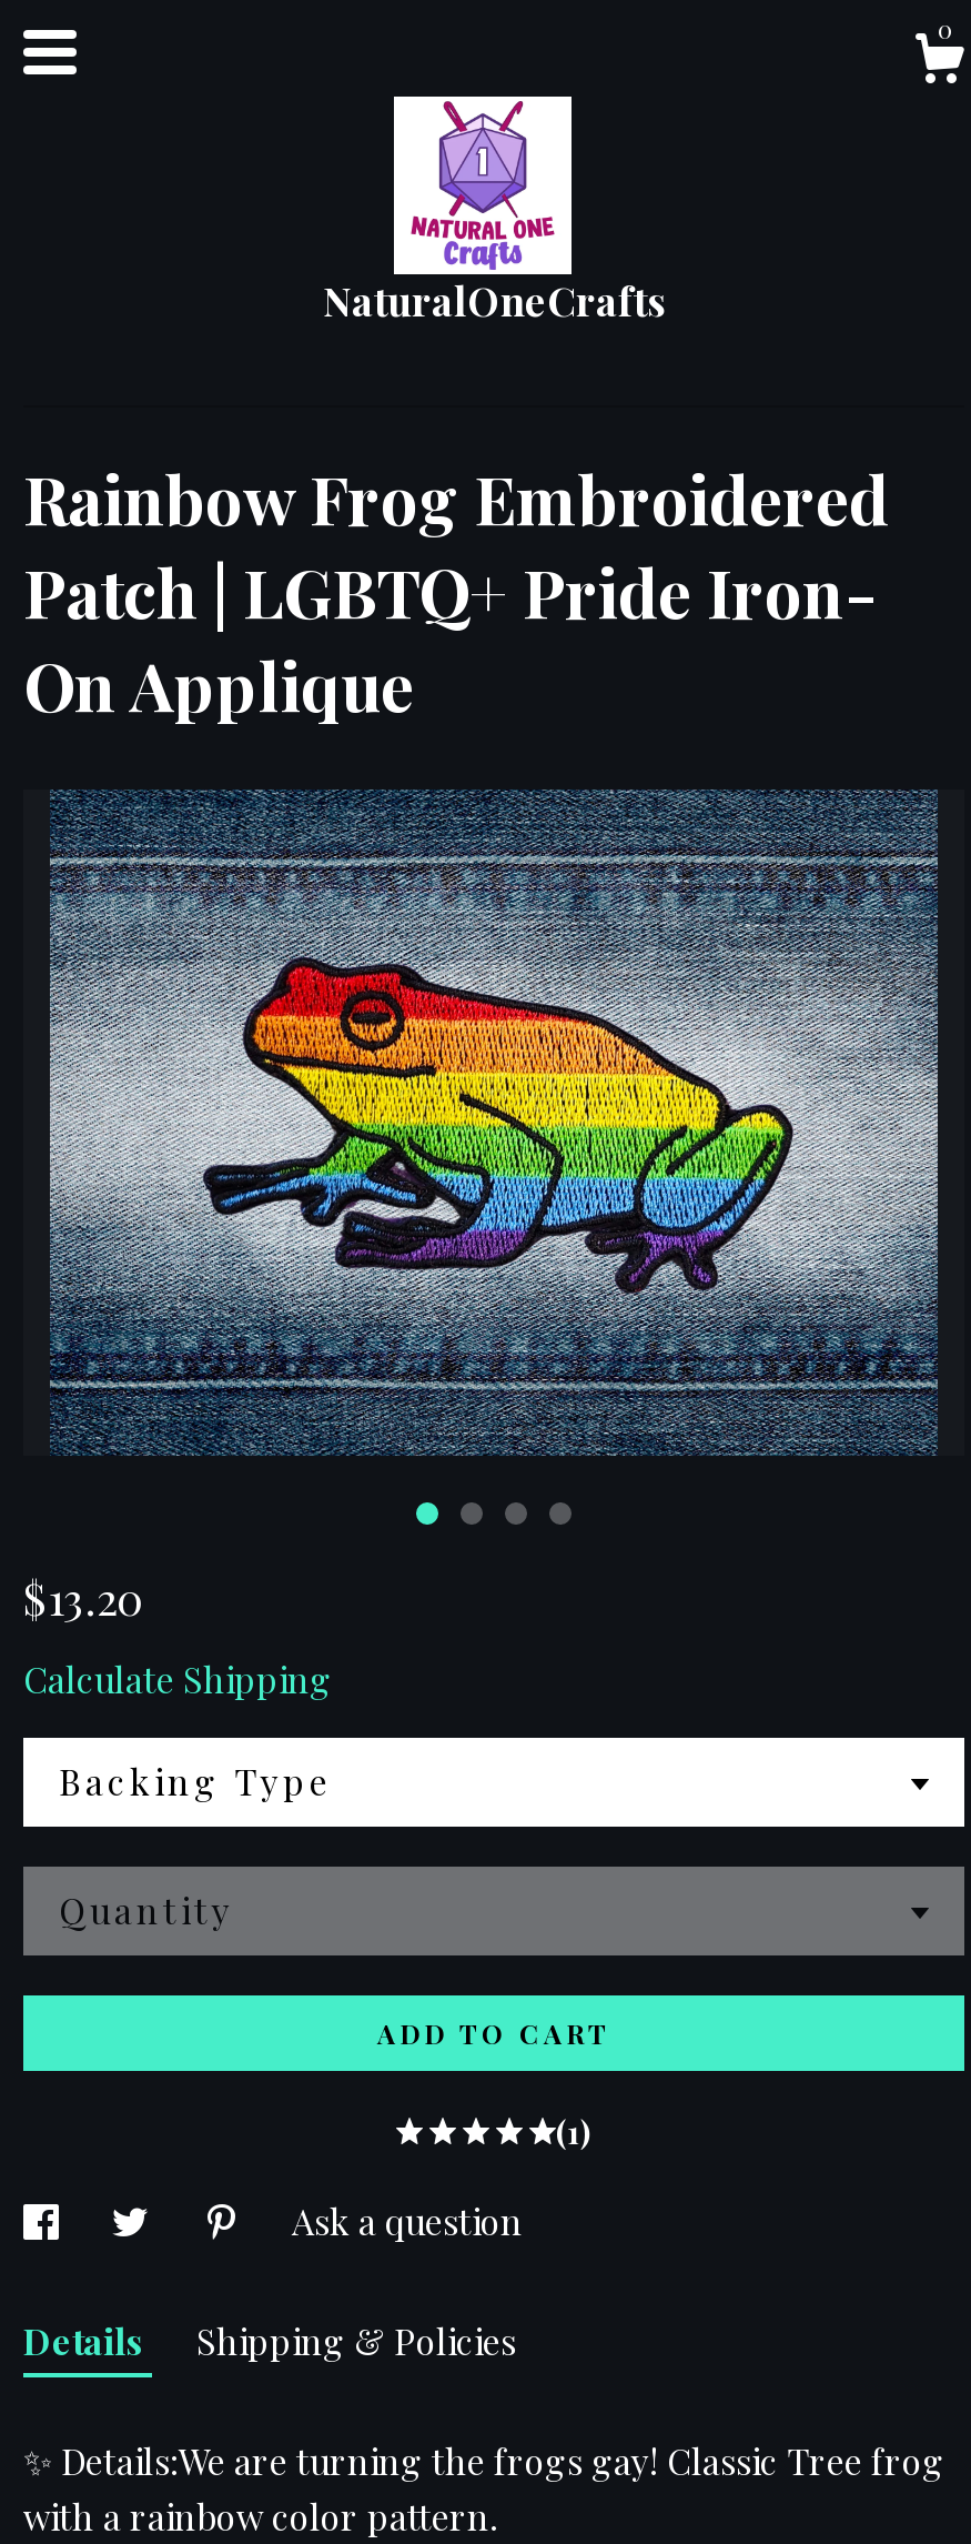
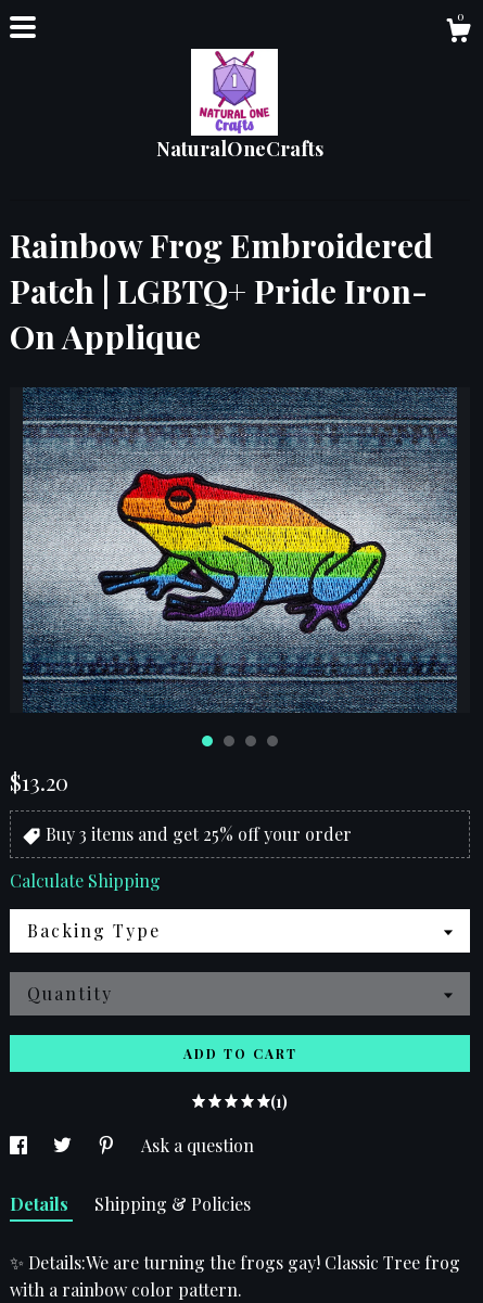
+ Buy 3 items and get 25% off your order
